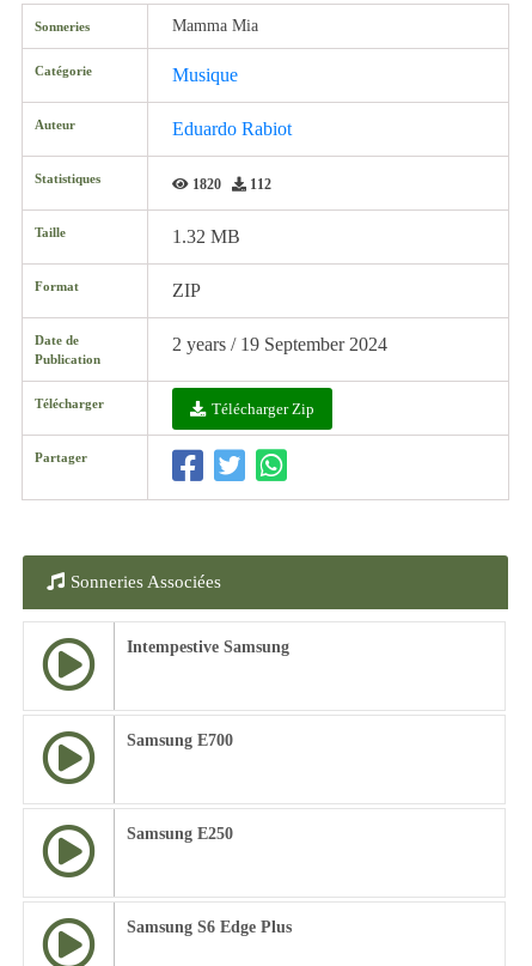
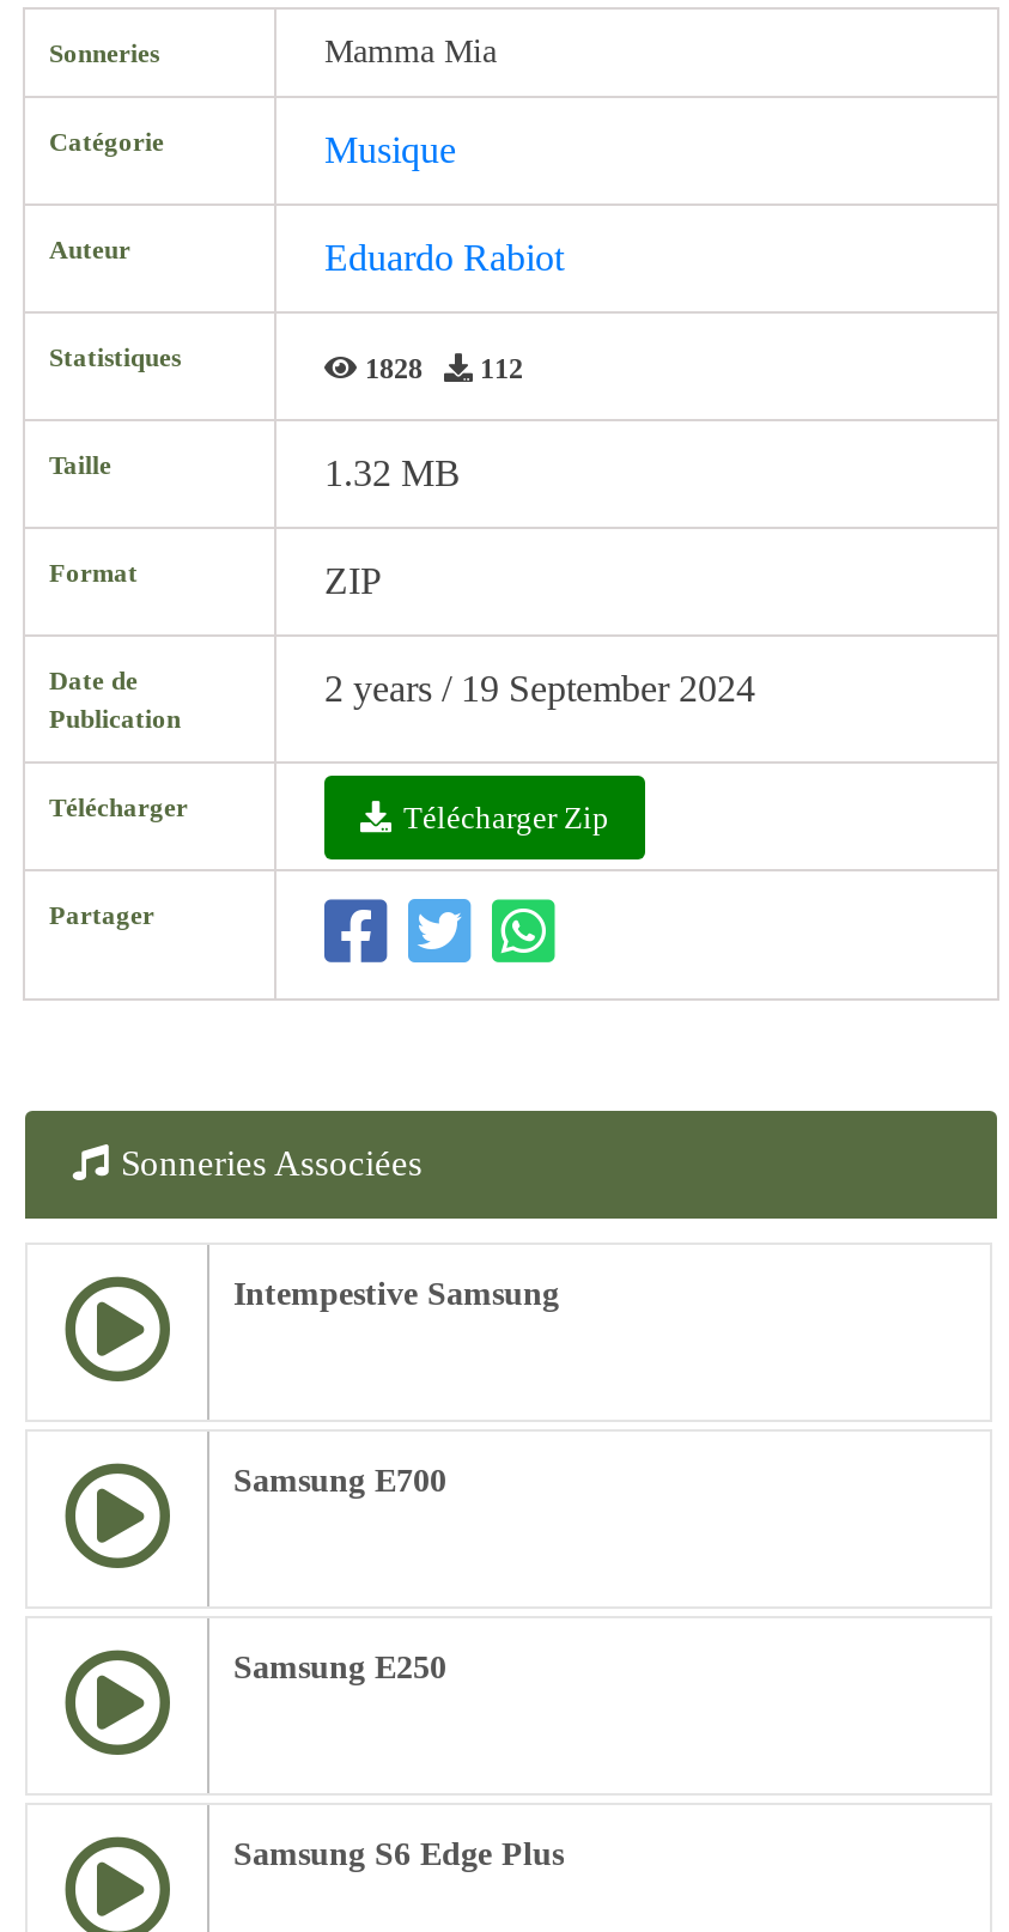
- 1820 112
+ 1828 112
